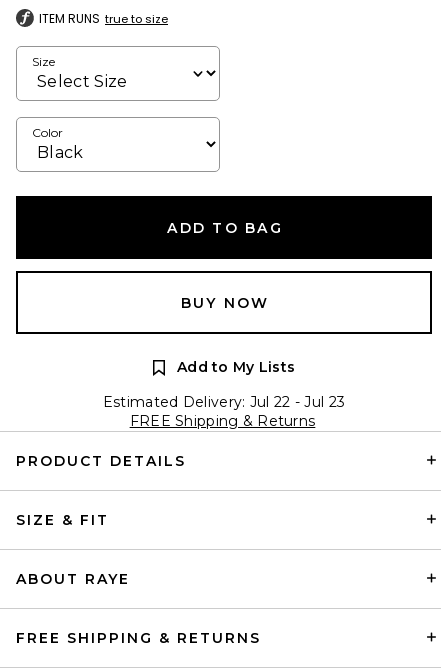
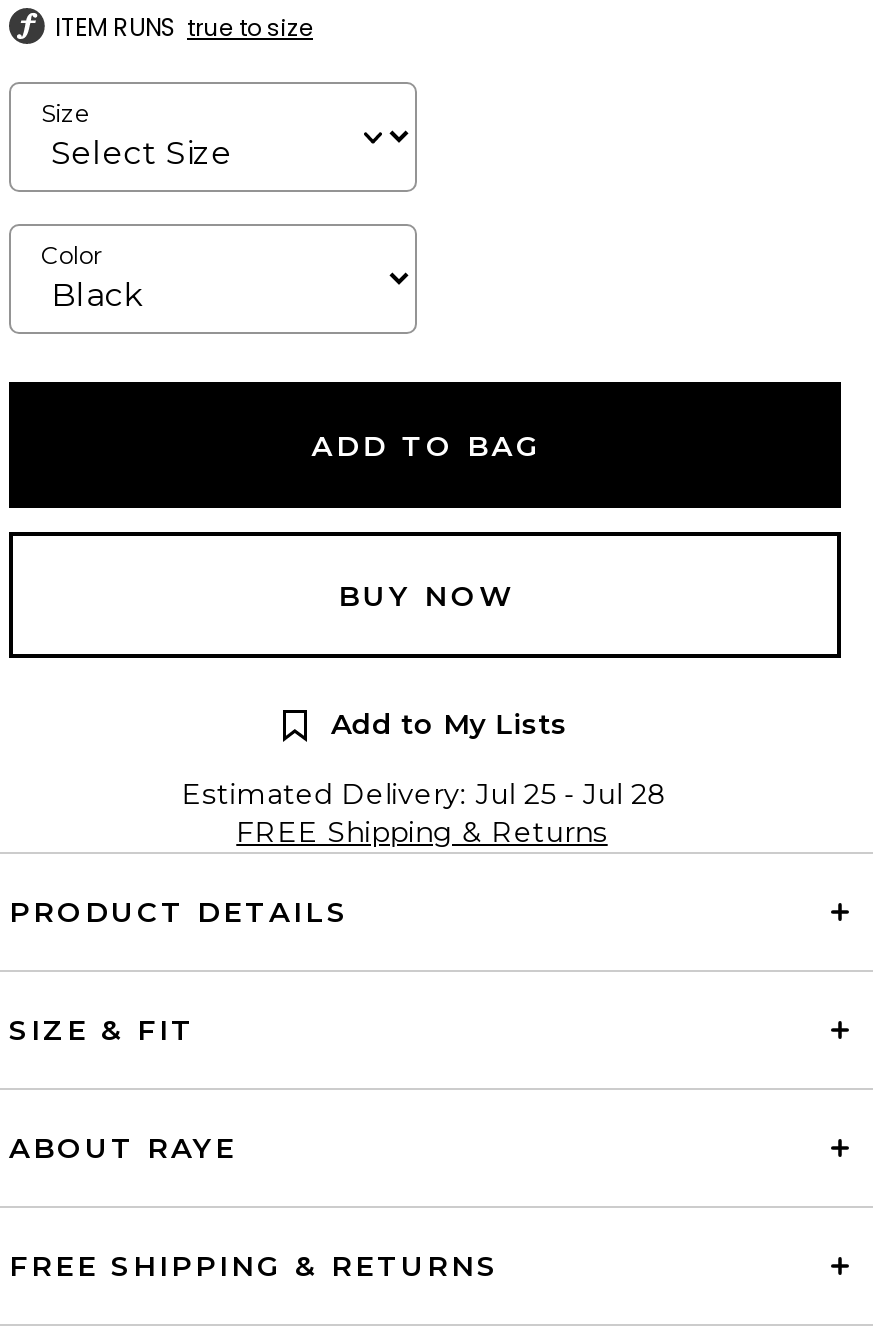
- Estimated Delivery: Jul 22 - Jul 23
+ Estimated Delivery: Jul 25 - Jul 28
